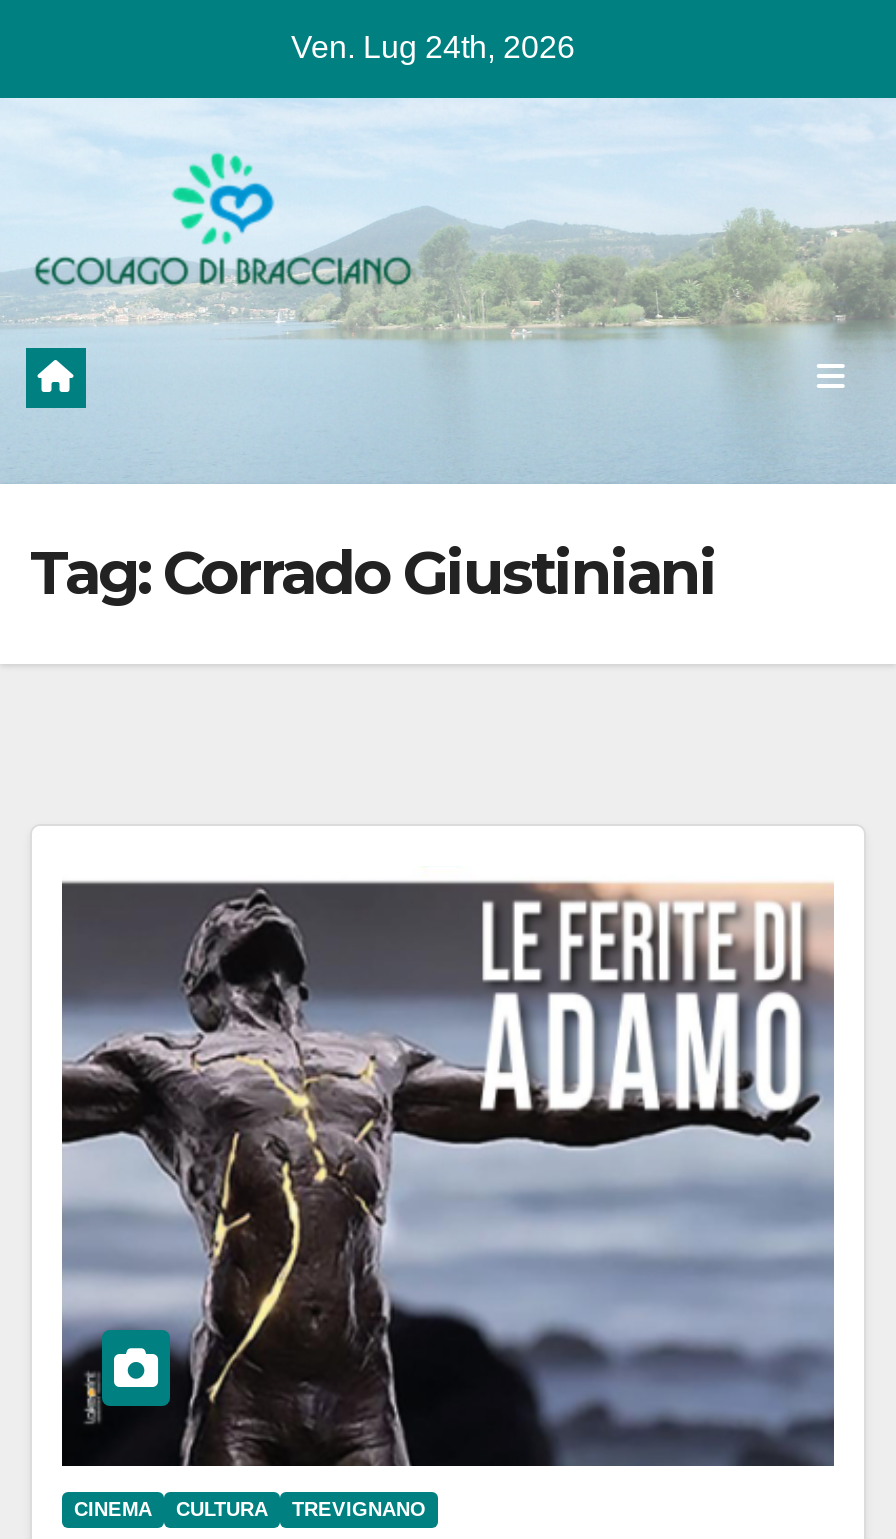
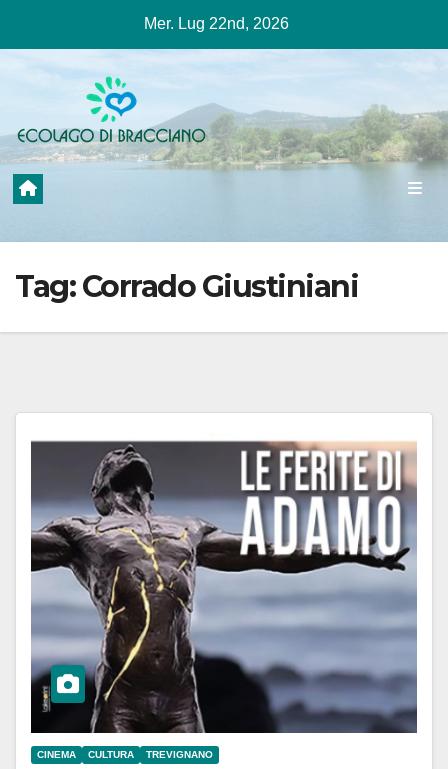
- Ven. Lug 24th, 2026
+ Mer. Lug 22nd, 2026
